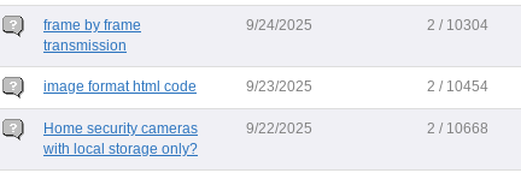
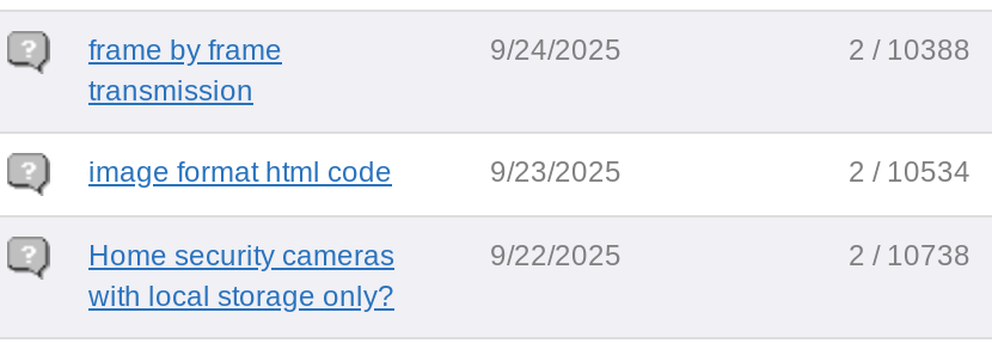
- 2 / 10304
+ 2 / 10388

- 2 / 10454
+ 2 / 10534

- 2 / 10668
+ 2 / 10738
